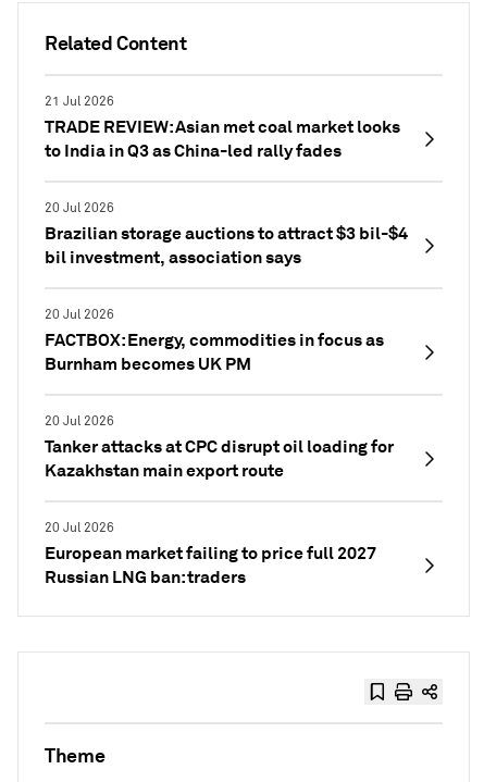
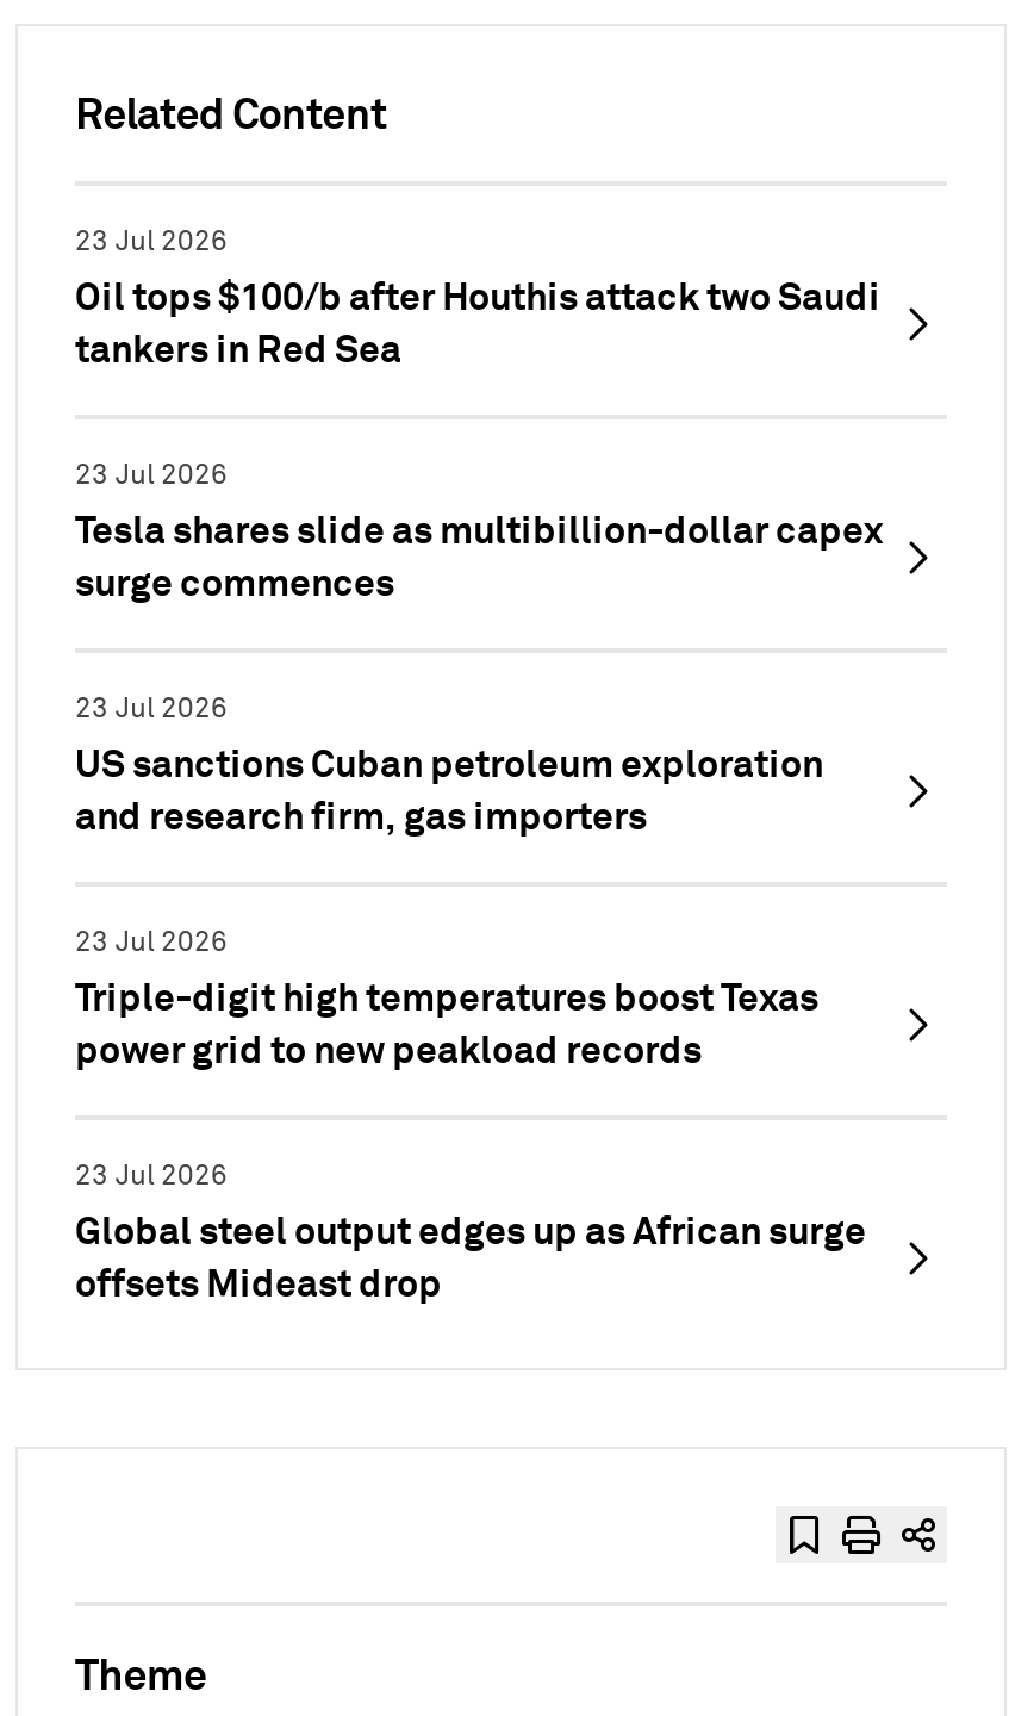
- 21 Jul 2026
- TRADE REVIEW: Asian met coal market looks
- to India in Q3 as China-led rally fades
+ 23 Jul 2026
+ Oil tops $100/b after Houthis attack two Saudi
+ tankers in Red Sea

- 20 Jul 2026
- Brazilian storage auctions to attract $3 bil-$4
- bil investment, association says
+ 23 Jul 2026
+ Tesla shares slide as multibillion-dollar capex
+ surge commences

- 20 Jul 2026
- FACTBOX: Energy, commodities in focus as
- Burnham becomes UK PM
+ 23 Jul 2026
+ US sanctions Cuban petroleum exploration
+ and research firm, gas importers

- 20 Jul 2026
- Tanker attacks at CPC disrupt oil loading for
- Kazakhstan main export route
+ 23 Jul 2026
+ Triple-digit high temperatures boost Texas
+ power grid to new peakload records

- 20 Jul 2026
- European market failing to price full 2027
- Russian LNG ban: traders
+ 23 Jul 2026
+ Global steel output edges up as African surge
+ offsets Mideast drop
